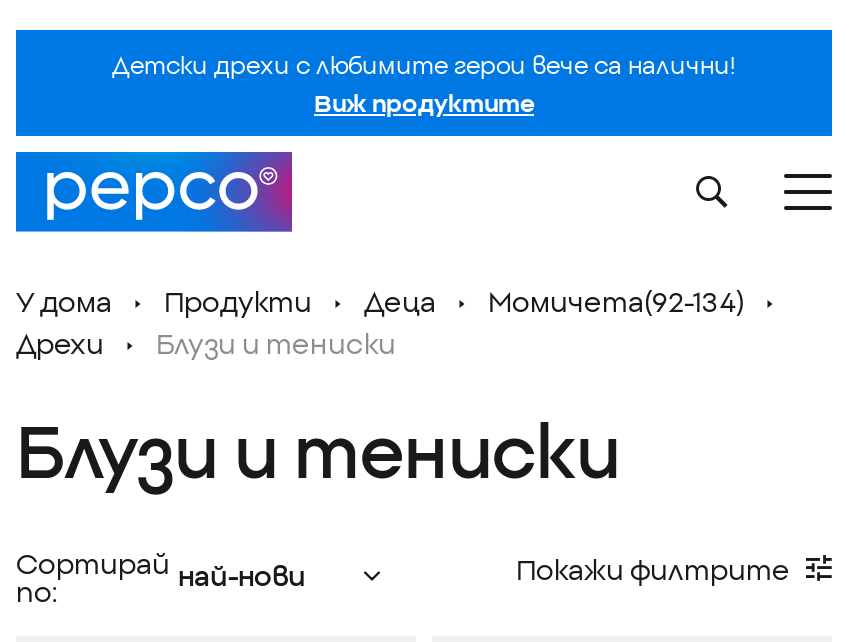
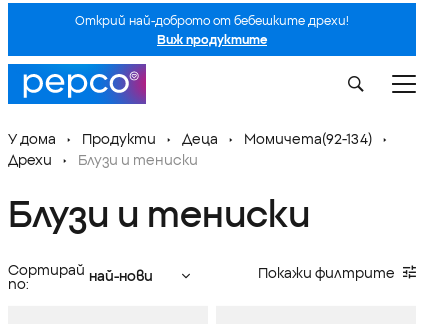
- Детски дрехи с любимите герои вече са налични!
+ Открий най-доброто от бебешките дрехи!
